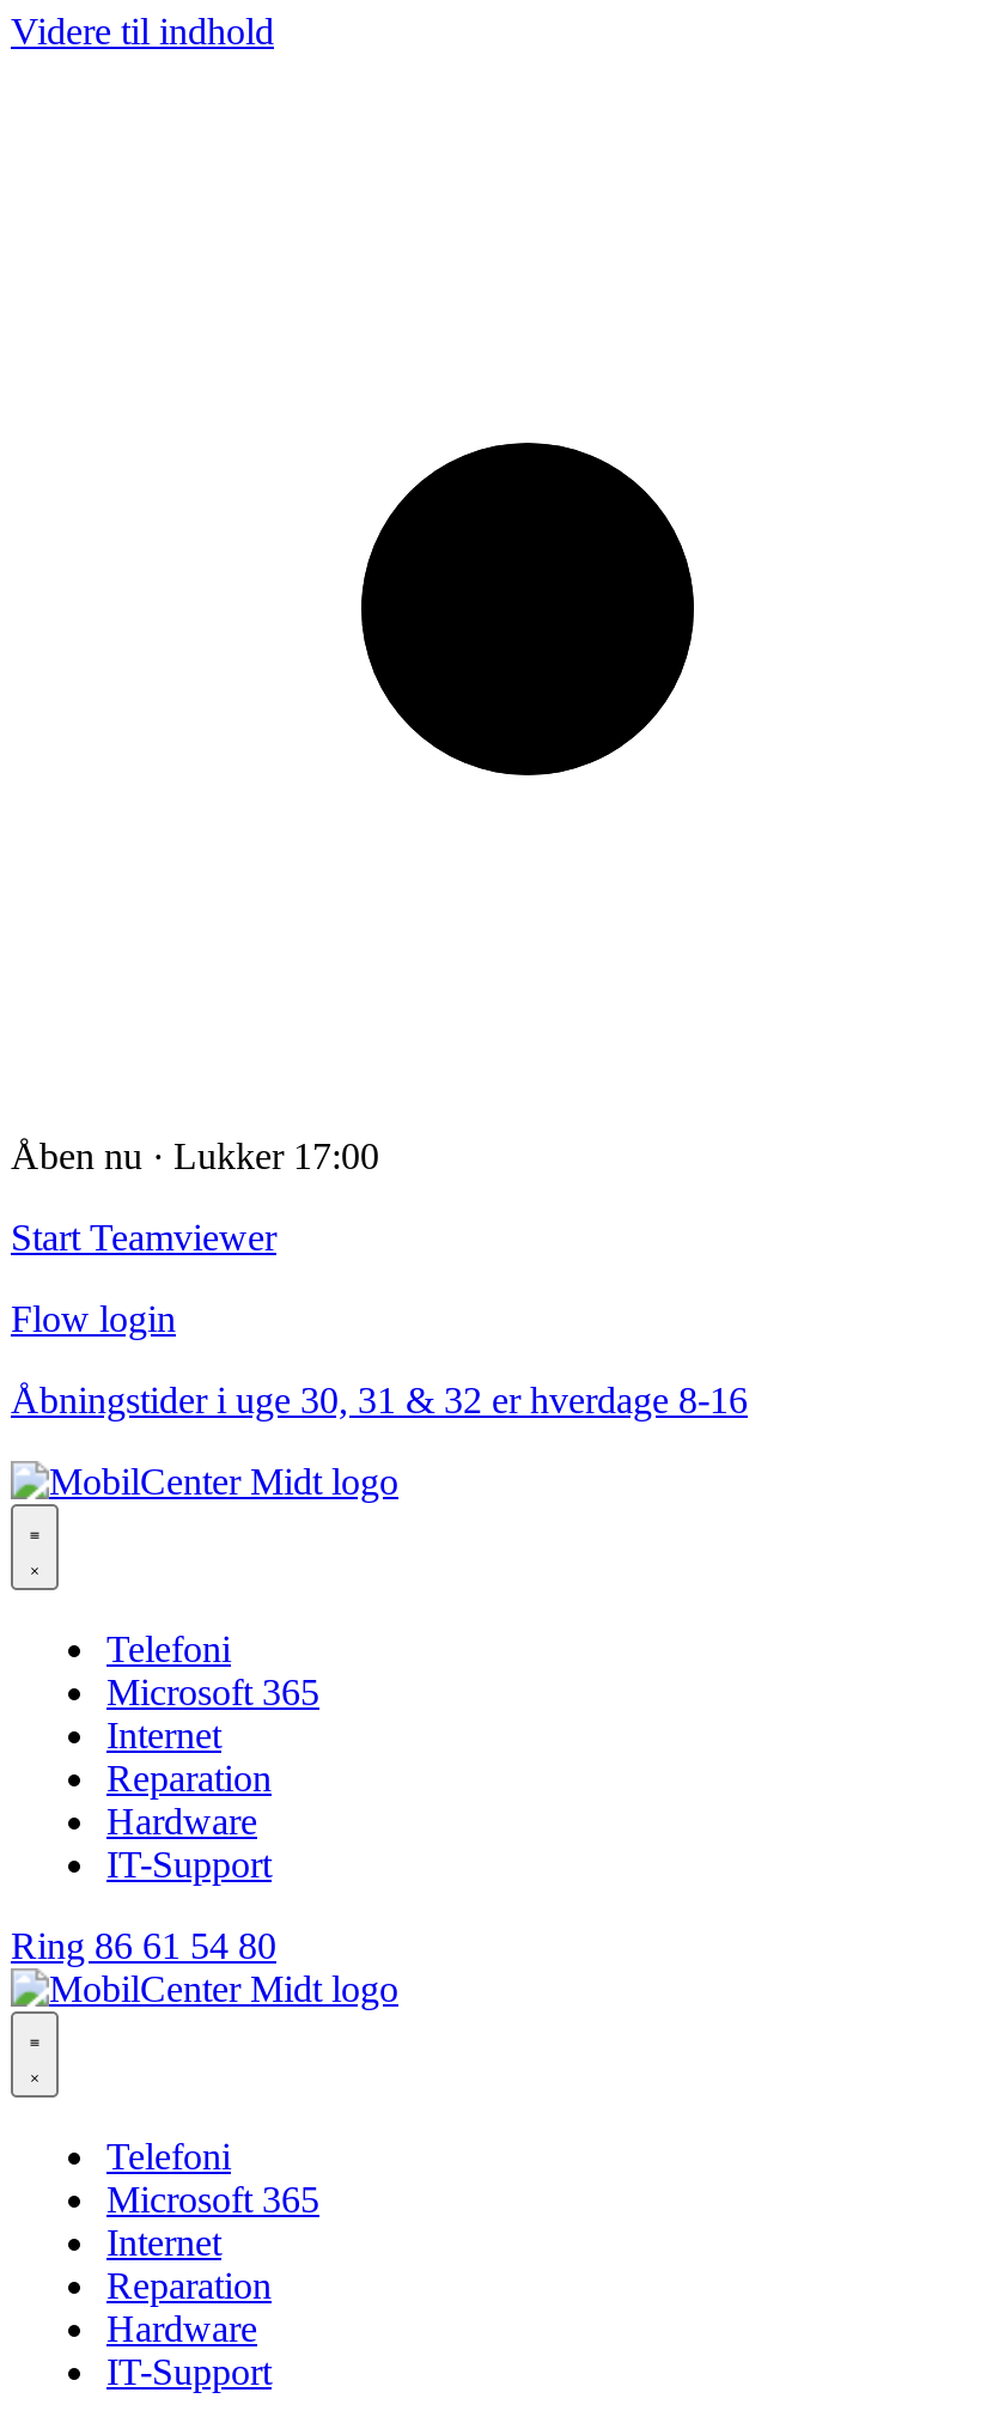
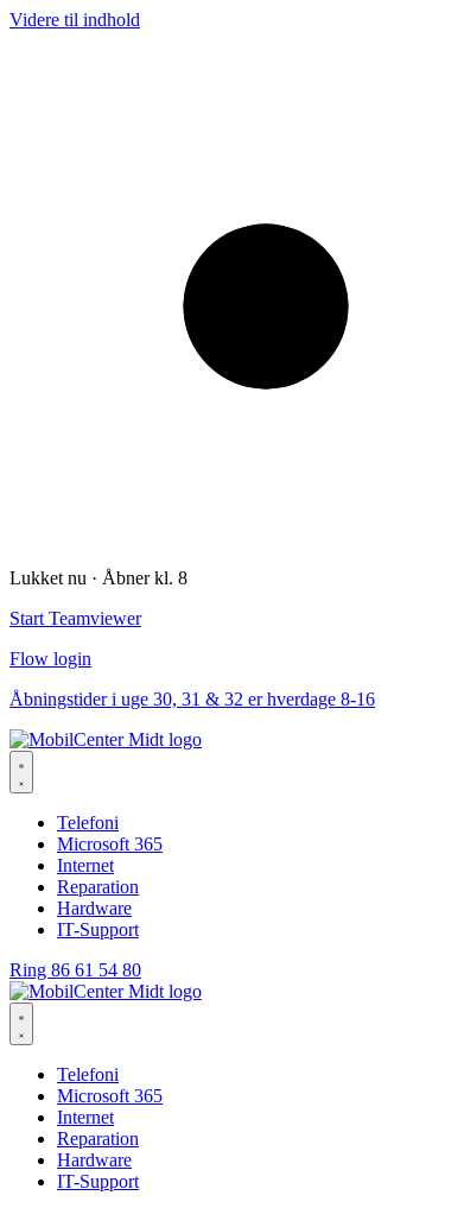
- Åben nu · Lukker 17:00
+ Lukket nu · Åbner kl. 8
